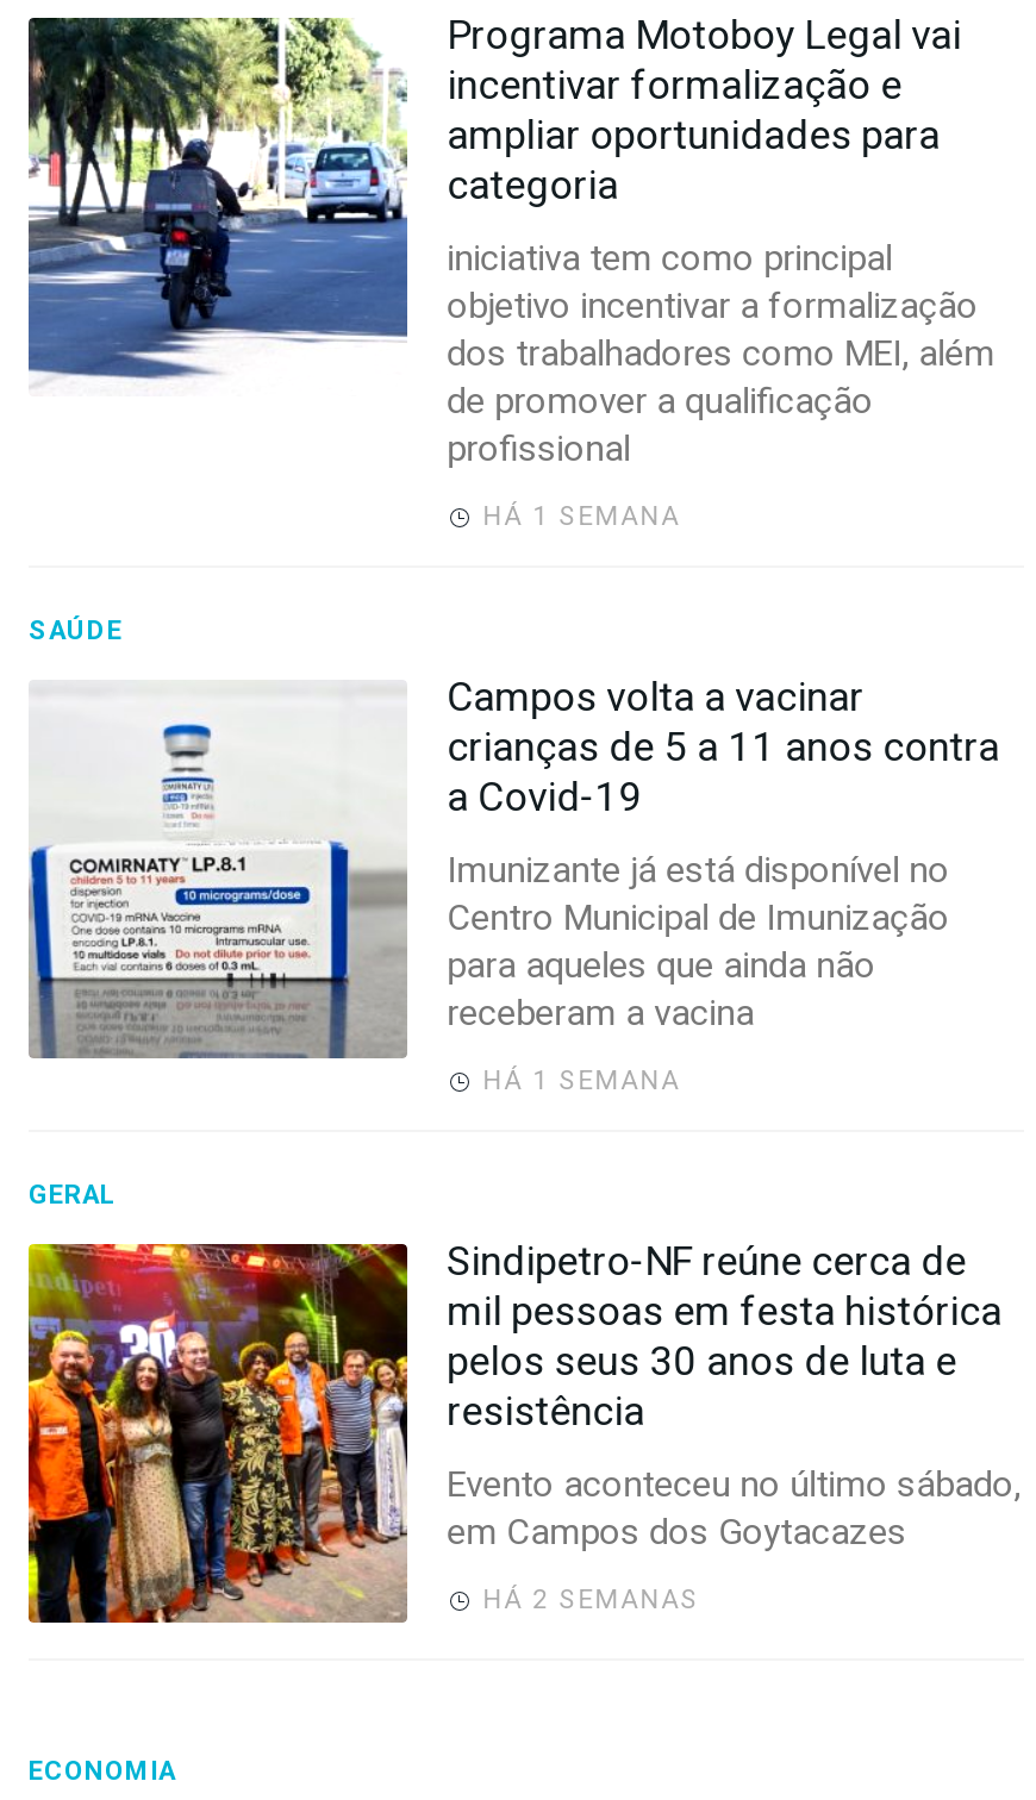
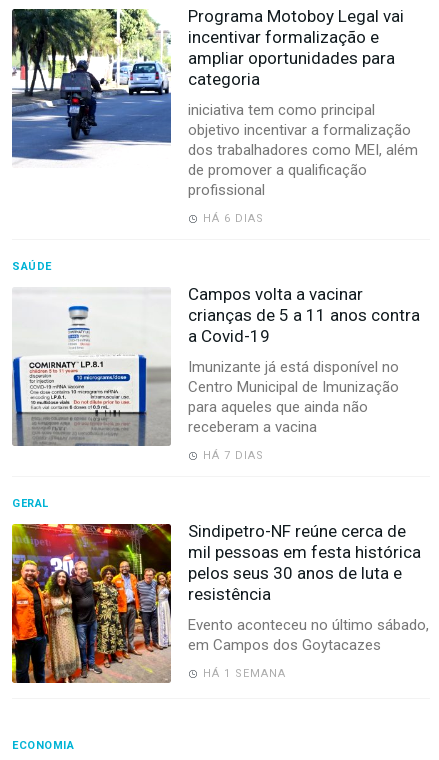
- HÁ 1 SEMANA
+ HÁ 6 DIAS

- HÁ 1 SEMANA
+ HÁ 7 DIAS

- HÁ 2 SEMANAS
+ HÁ 1 SEMANA
